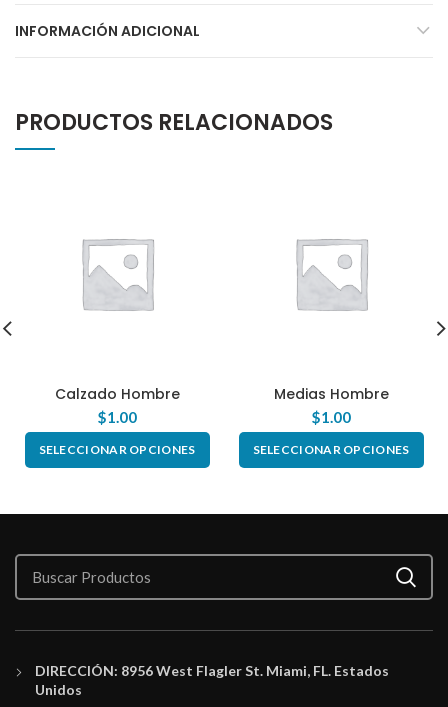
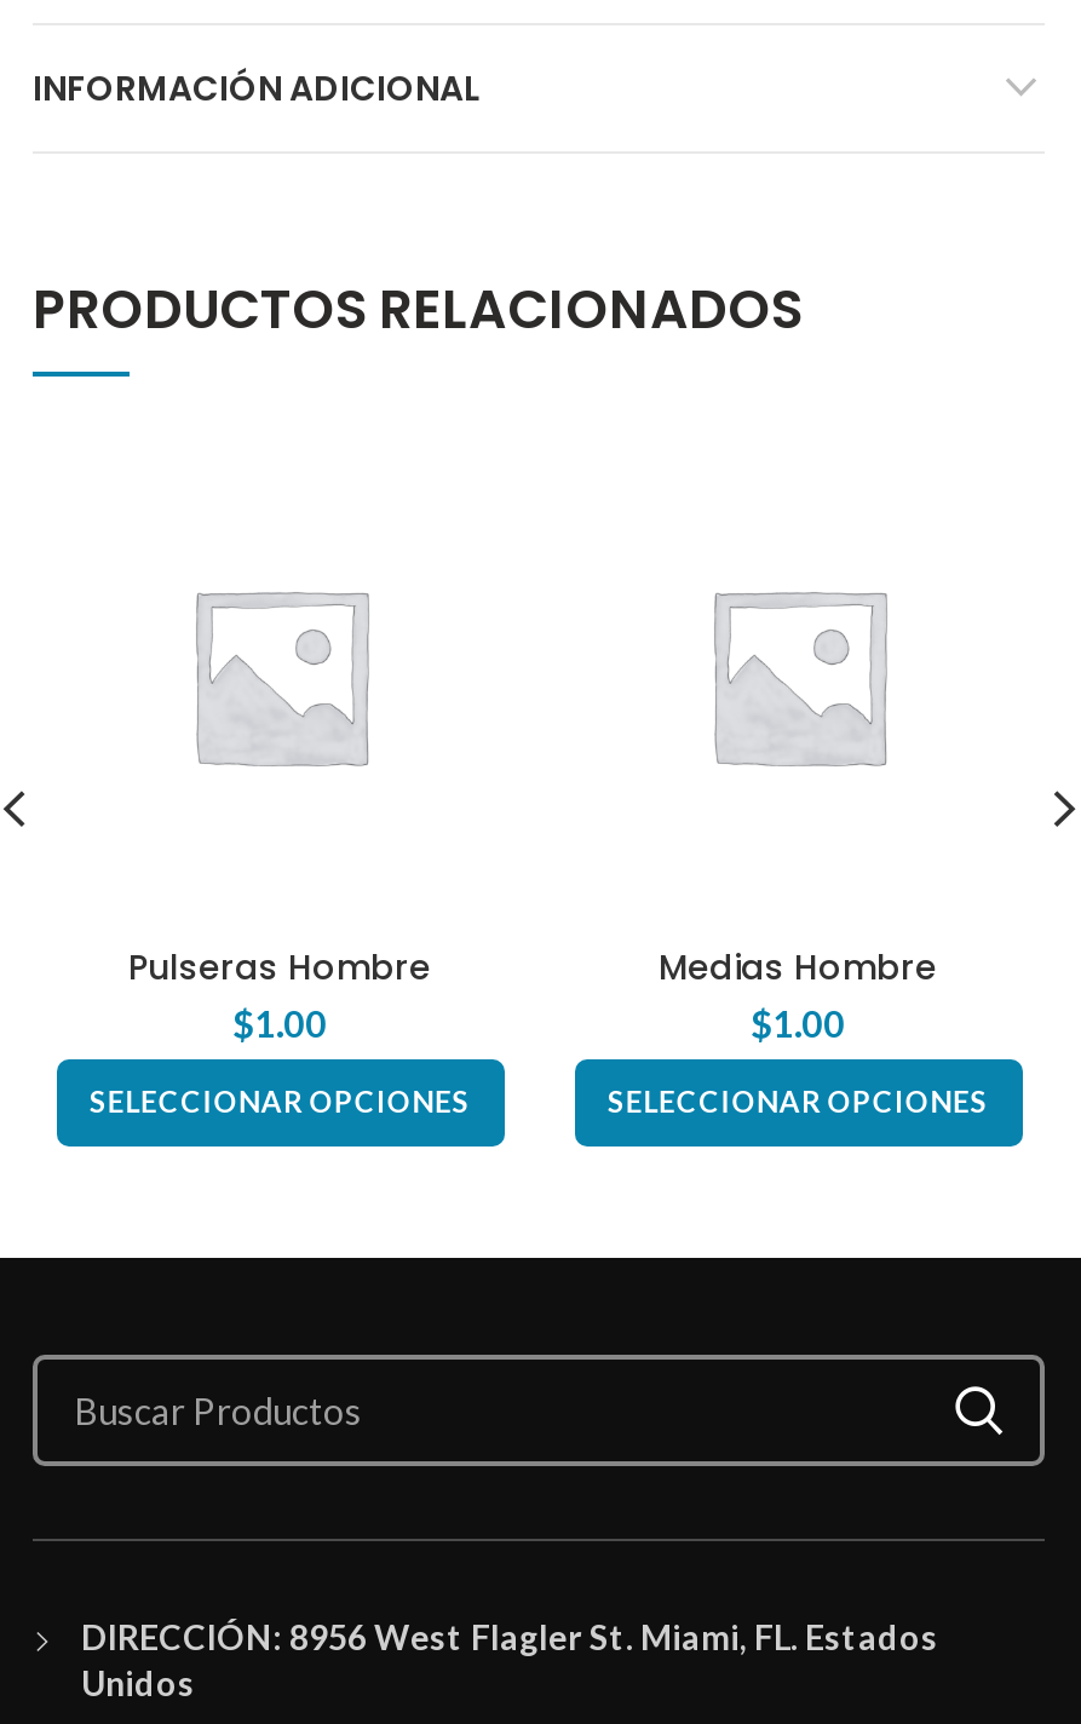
- Calzado Hombre
+ Pulseras Hombre
